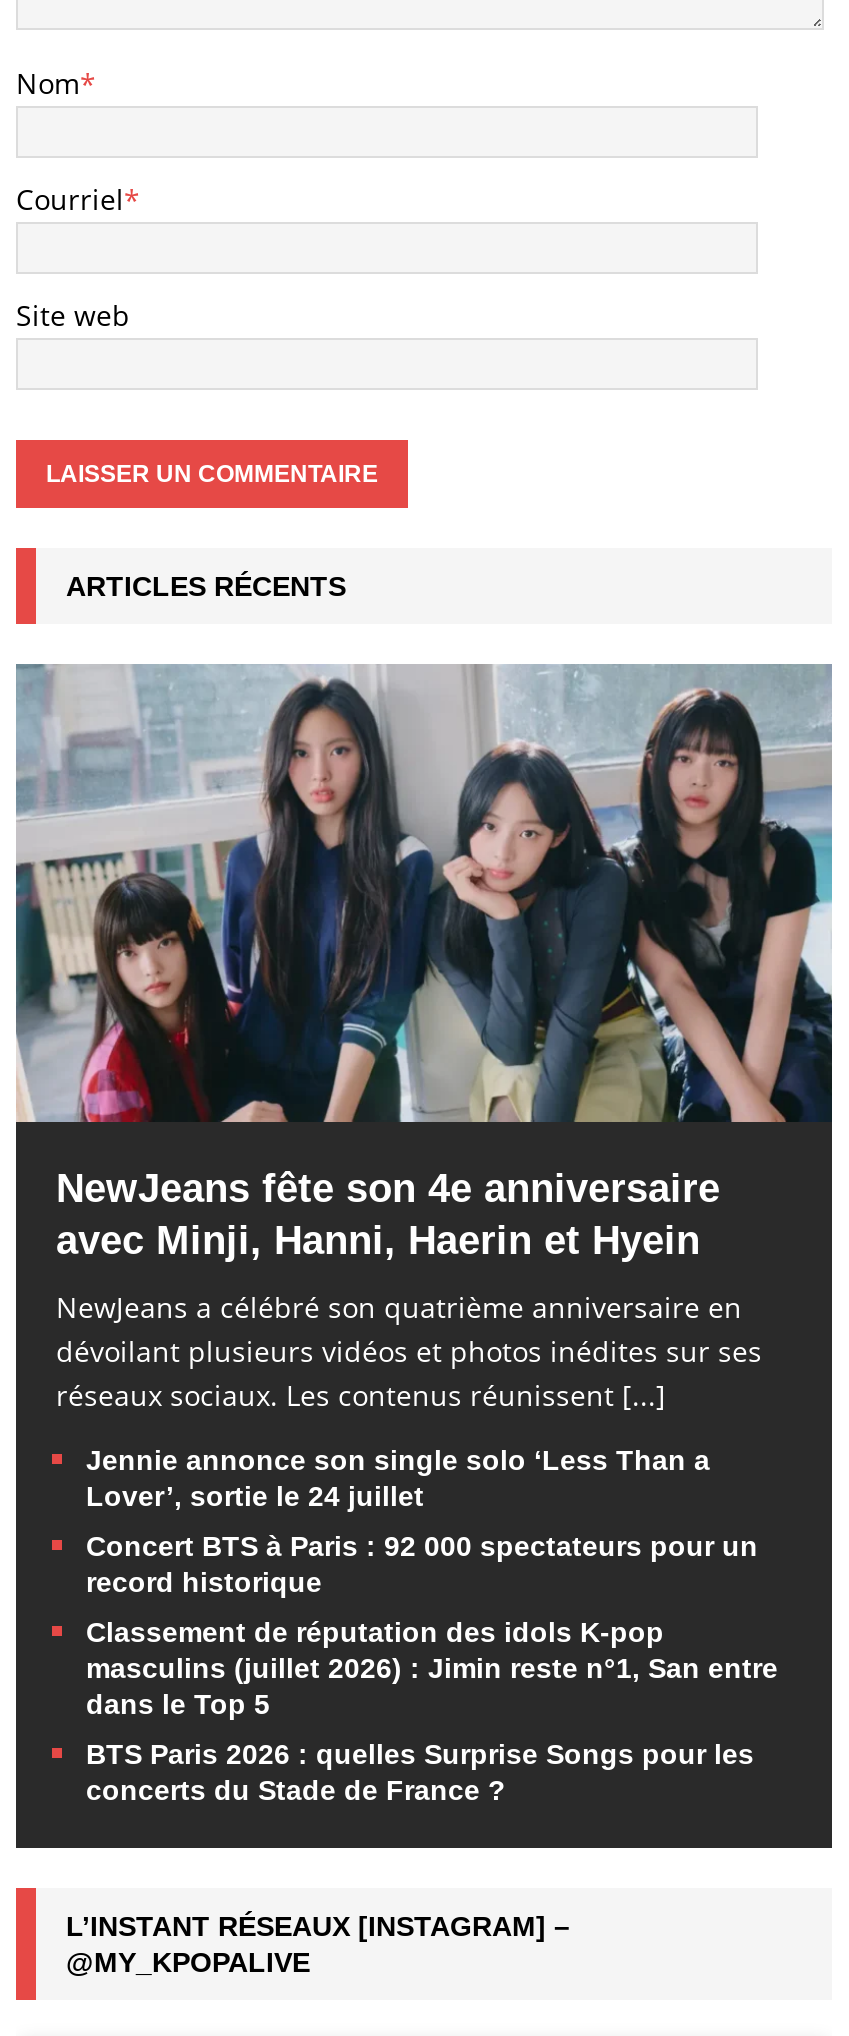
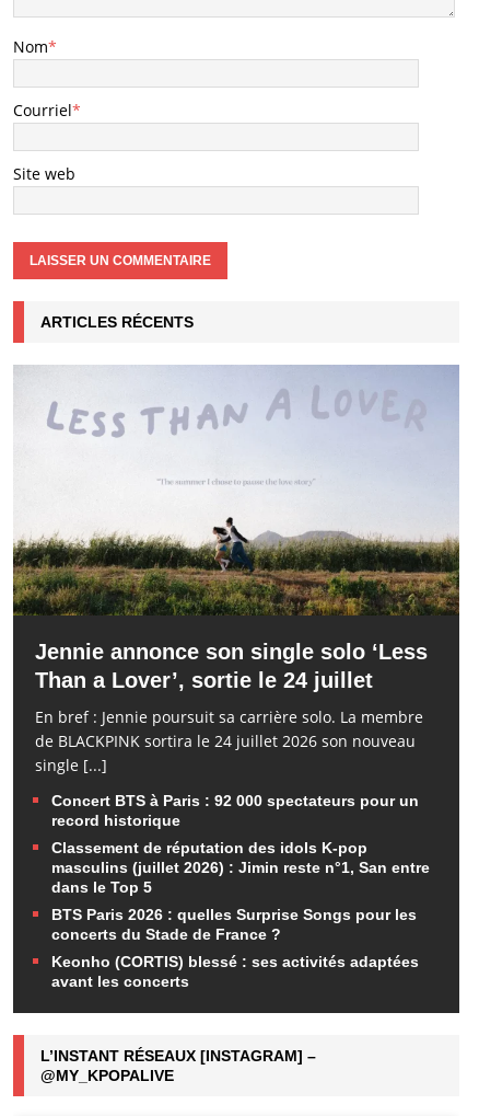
- [image]
- NewJeans fête son 4e anniversaire
- avec Minji, Hanni, Haerin et Hyein
- NewJeans a célébré son quatrième anniversaire en
- dévoilant plusieurs vidéos et photos inédites sur ses
- réseaux sociaux. Les contenus réunissent [...]
- Jennie annonce son single solo ‘Less Than a
- Lover’, sortie le 24 juillet
+ [image]
+ Jennie annonce son single solo ‘Less
+ Than a Lover’, sortie le 24 juillet
+ En bref : Jennie poursuit sa carrière solo. La membre
+ de BLACKPINK sortira le 24 juillet 2026 son nouveau
+ single [...]

moved up: Concert BTS à Paris : 92 000 spectateurs pour un | record historique | Classement de réputation des idols K-pop | masculins (juillet 2026) : Jimin reste n°1, San entre | dans le Top 5 | BTS Paris 2026 : quelles Surprise Songs pour les | concerts du Stade de France ?

+ Keonho (CORTIS) blessé : ses activités adaptées
+ avant les concerts
